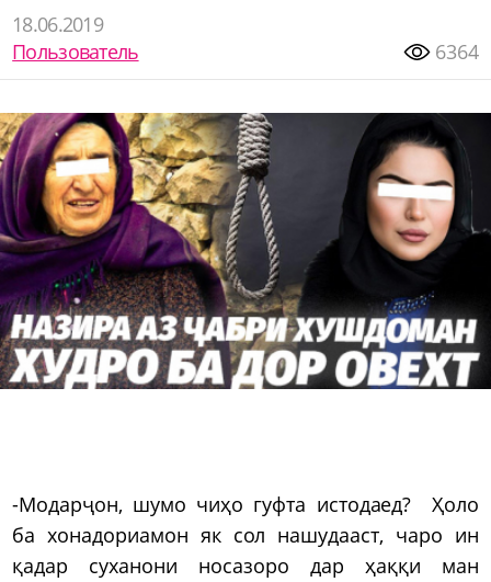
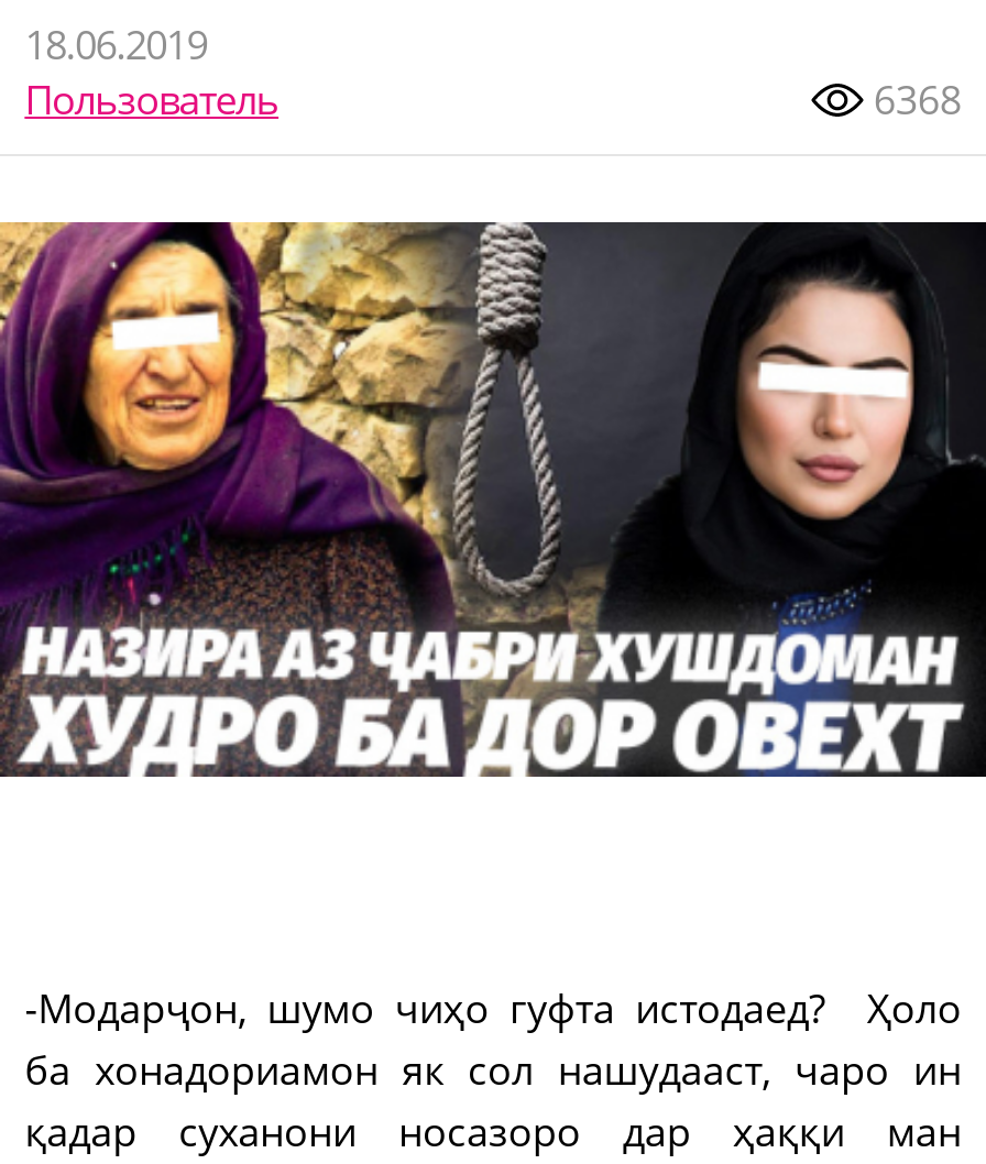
- 6364
+ 6368
